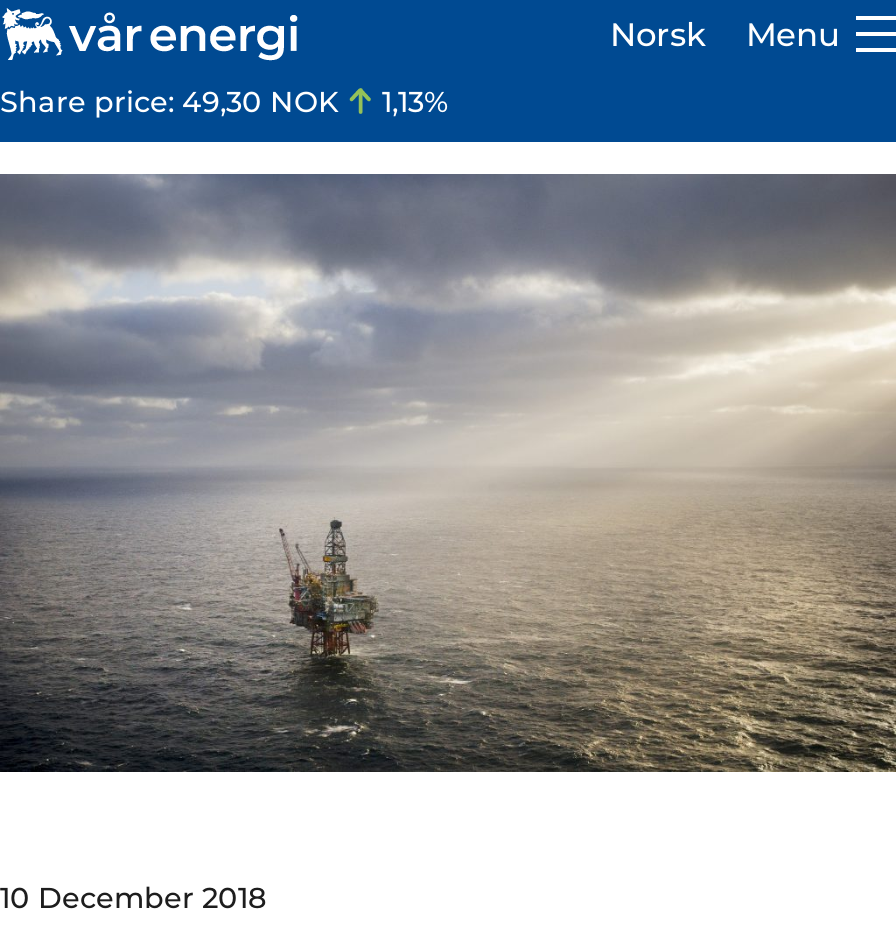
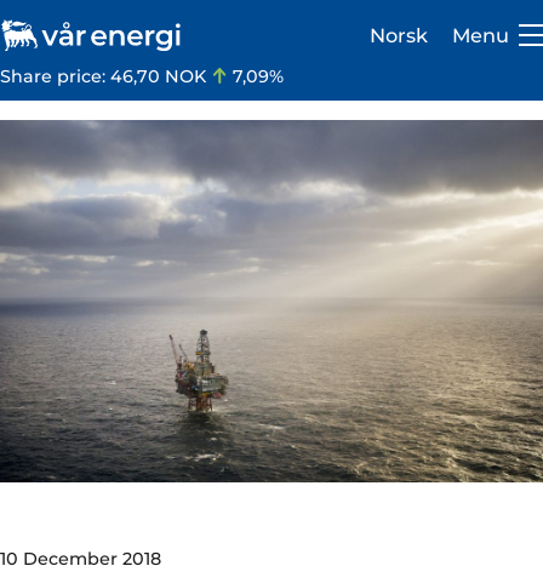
- Share price: 49,30 NOK
+ Share price: 46,70 NOK

- 1,13%
+ 7,09%
